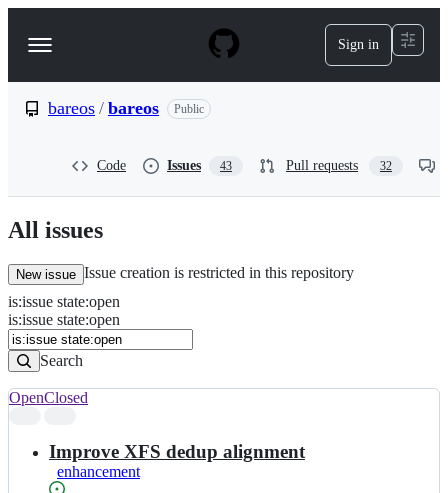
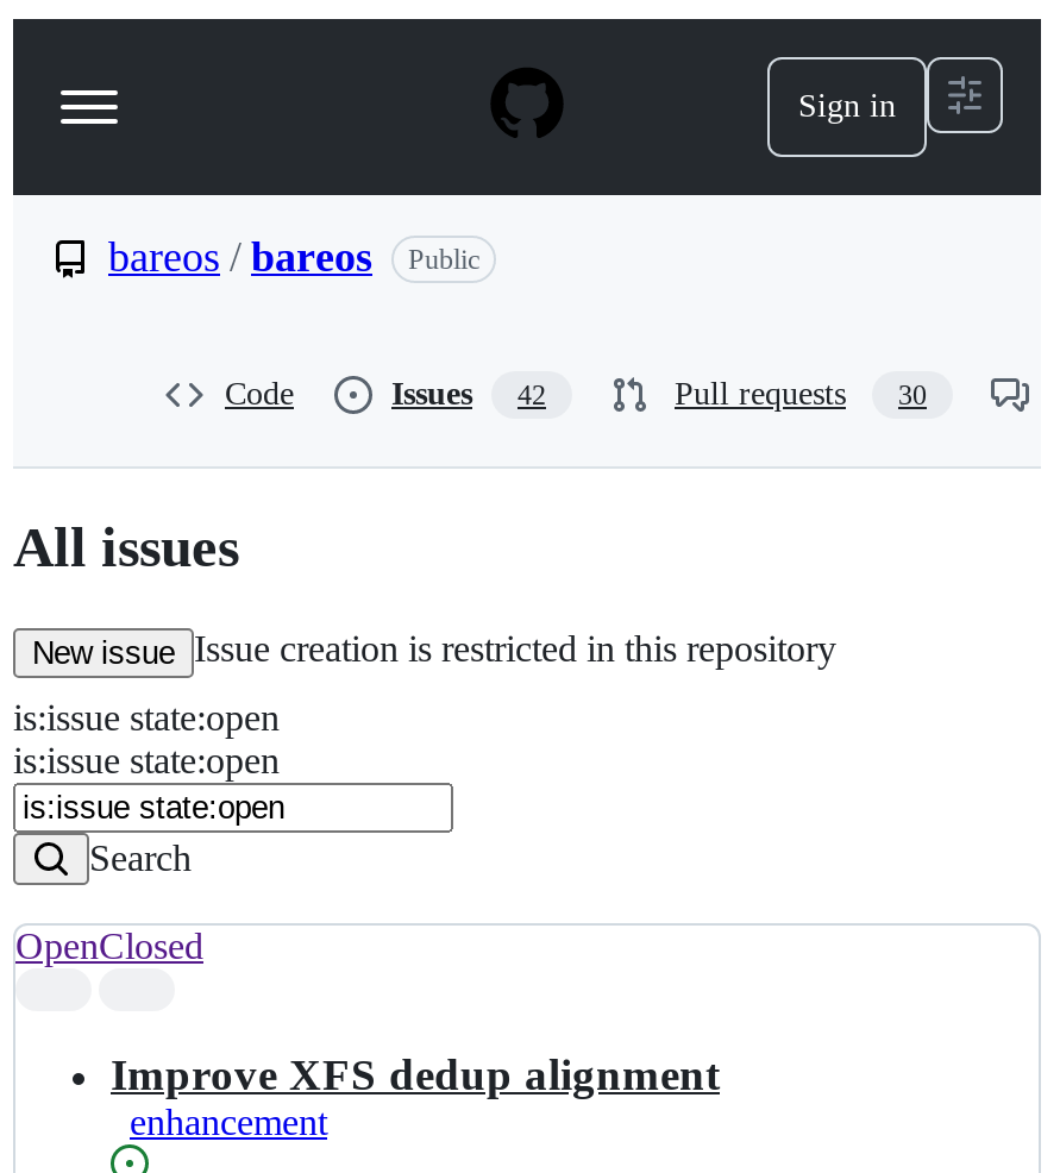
- Issues 43
+ Issues 42

- Pull requests 32
+ Pull requests 30
